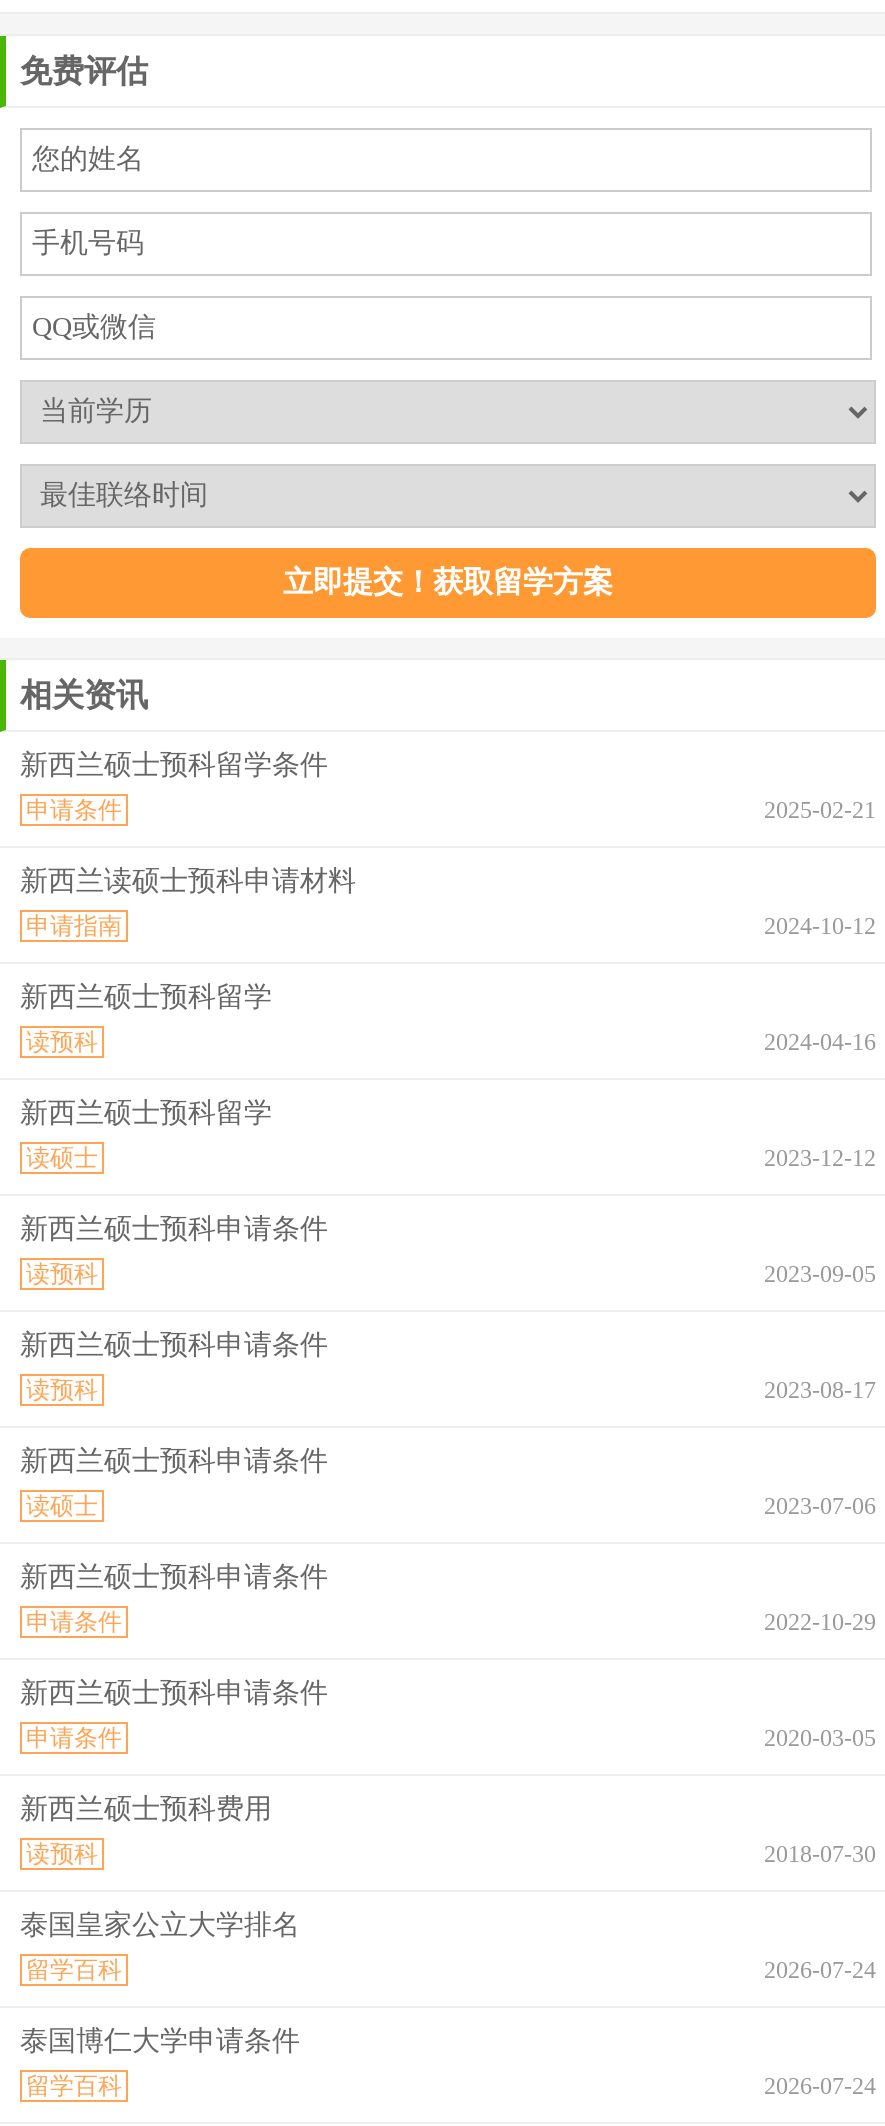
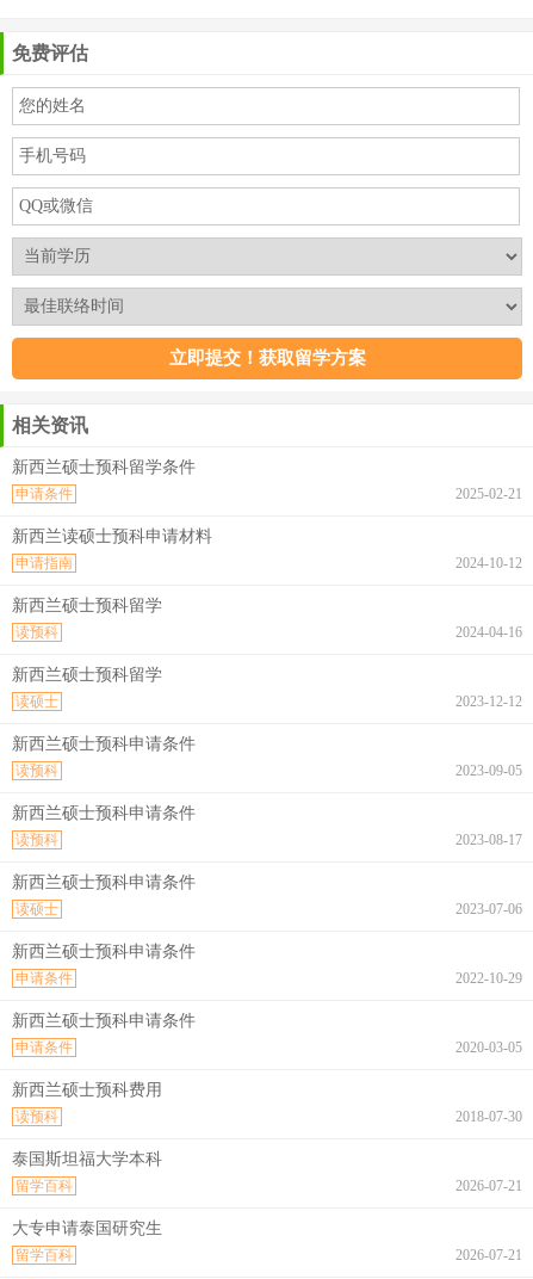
- 泰国皇家公立大学排名
+ 泰国斯坦福大学本科

- 2026-07-24
+ 2026-07-21

- 泰国博仁大学申请条件
+ 大专申请泰国研究生

- 2026-07-24
+ 2026-07-21
